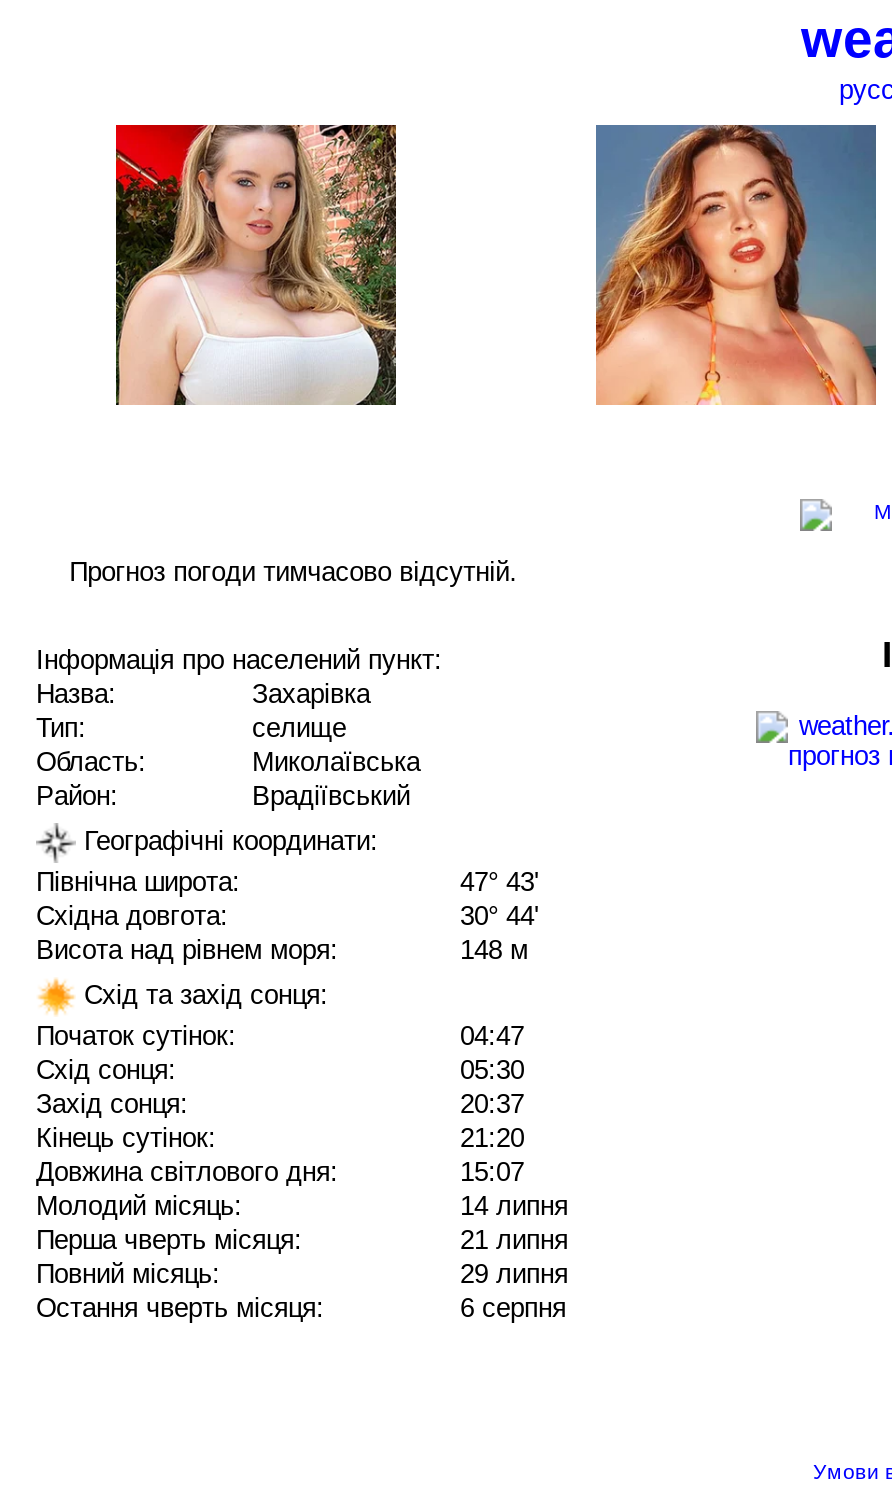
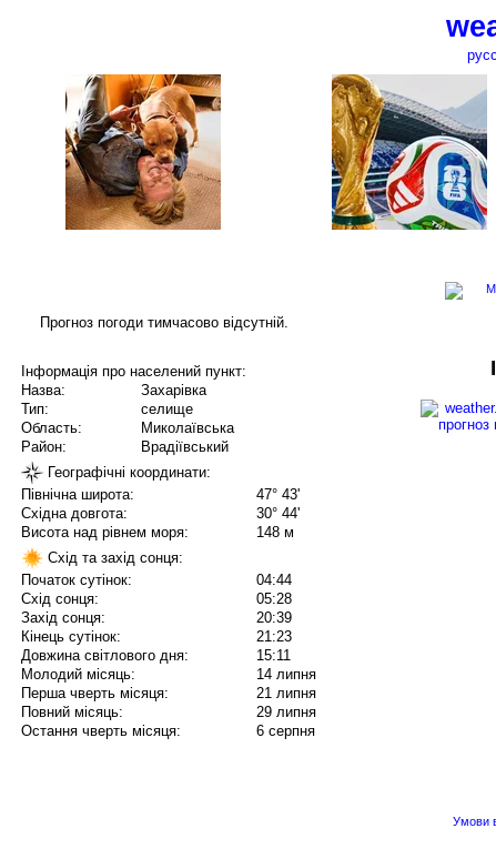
- [image]
+ [image]

- [image]
+ [image]

- 04:47
+ 04:44

- 05:30
+ 05:28

- 20:37
+ 20:39

- 21:20
+ 21:23

- 15:07
+ 15:11
